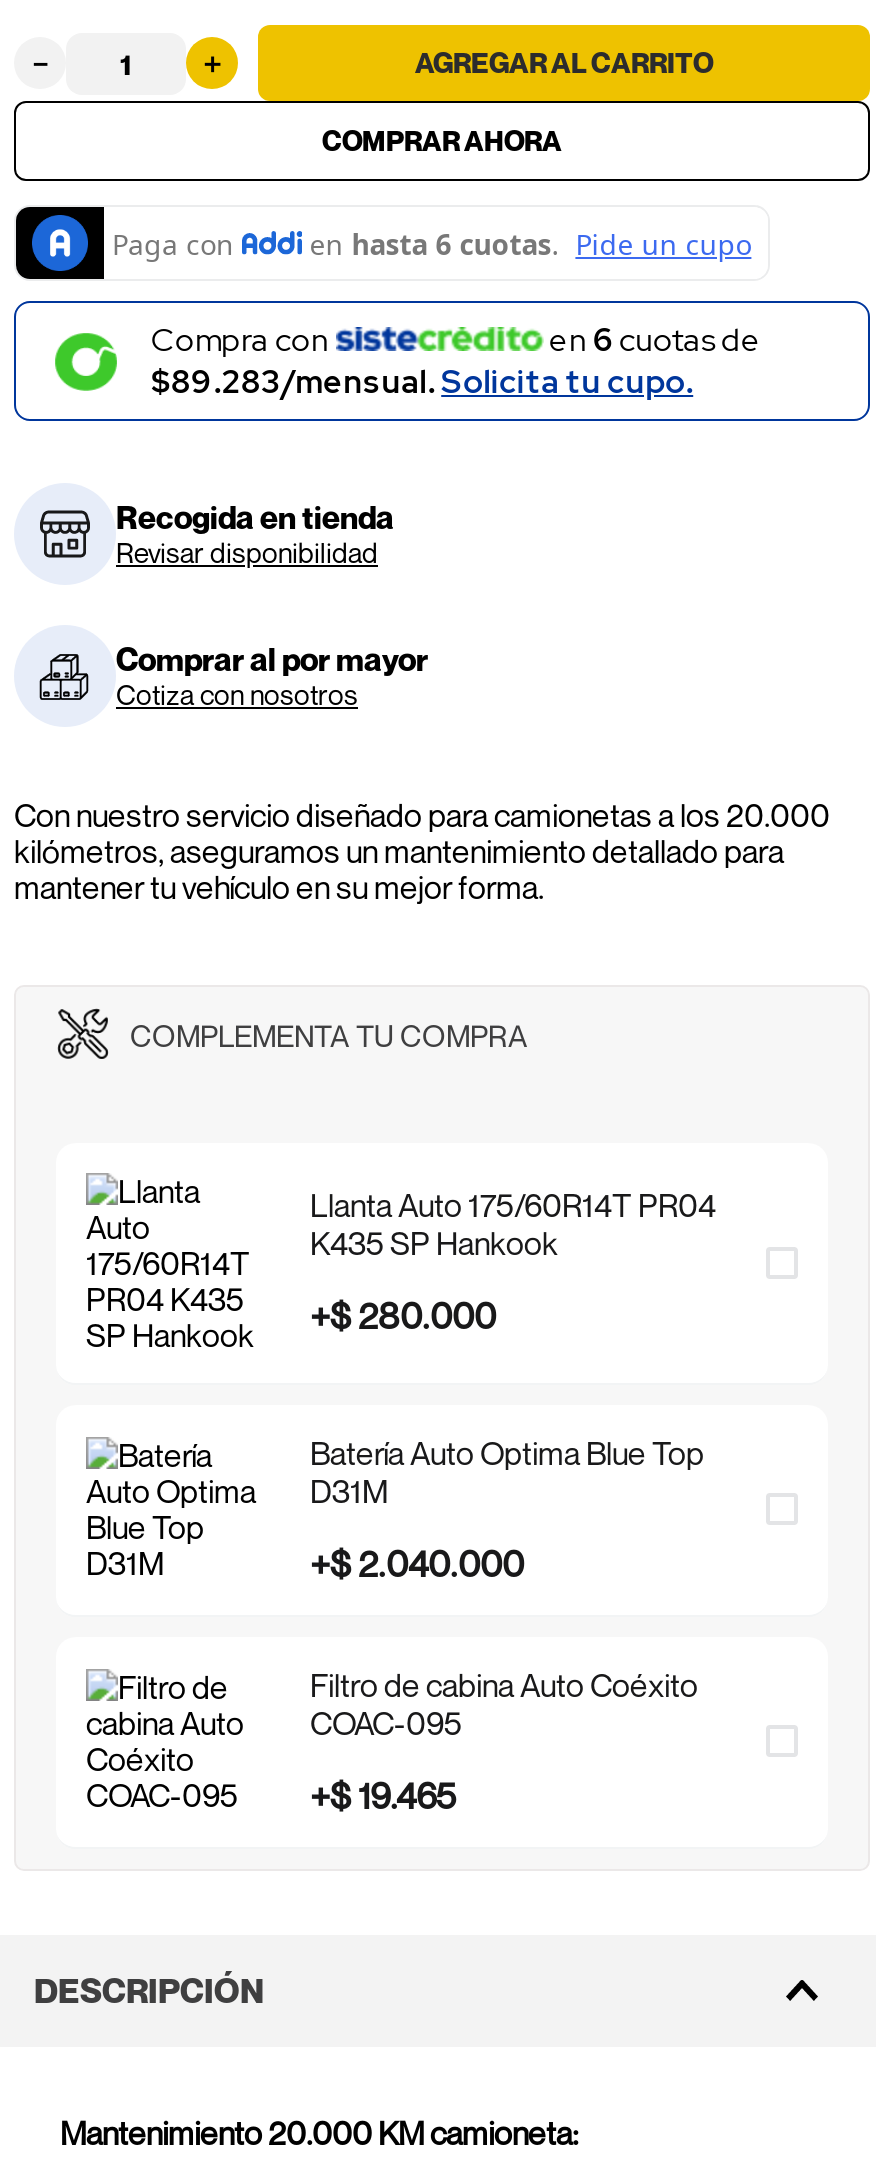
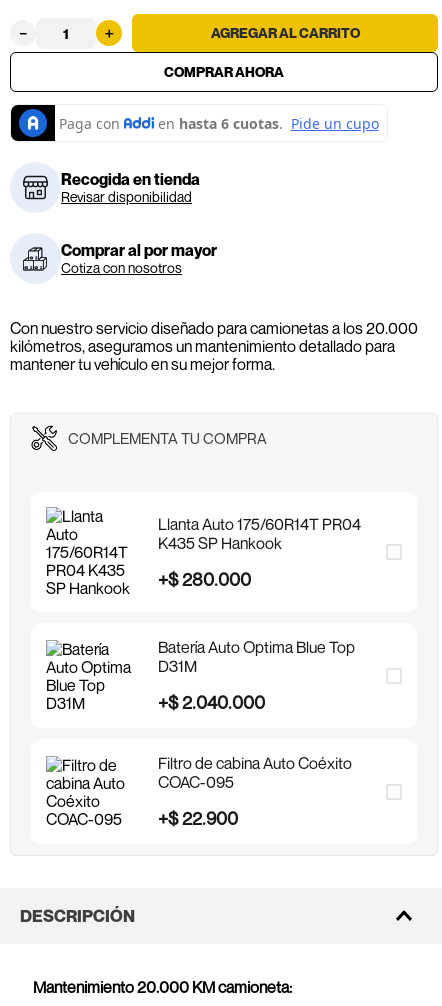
- Compra con
- en 6 cuotas de
- $89.283/mensual. Solicita tu cupo.

- +$ 19.465
+ +$ 22.900
